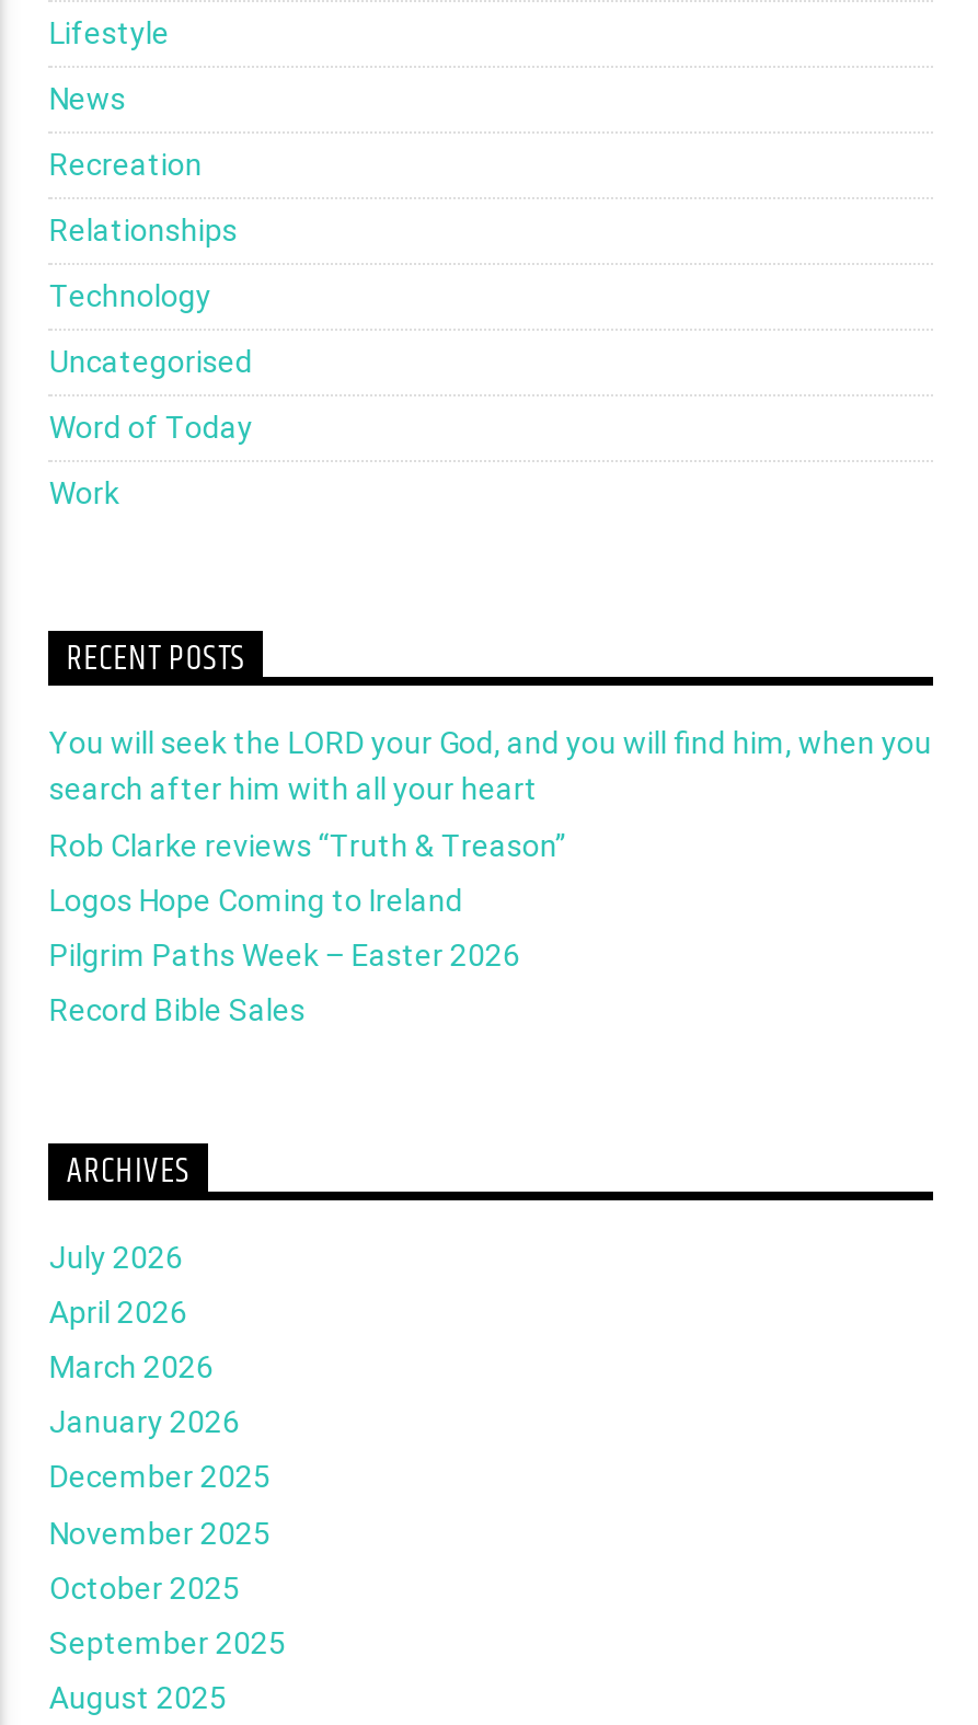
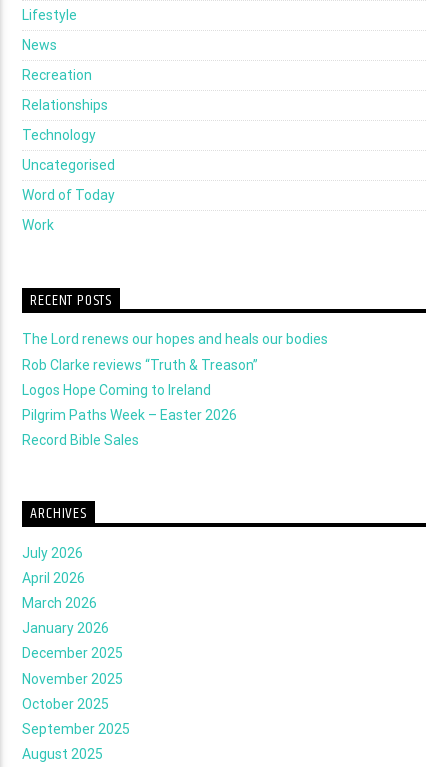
- You will seek the LORD your God, and you will find him, when you
- search after him with all your heart
+ The Lord renews our hopes and heals our bodies
